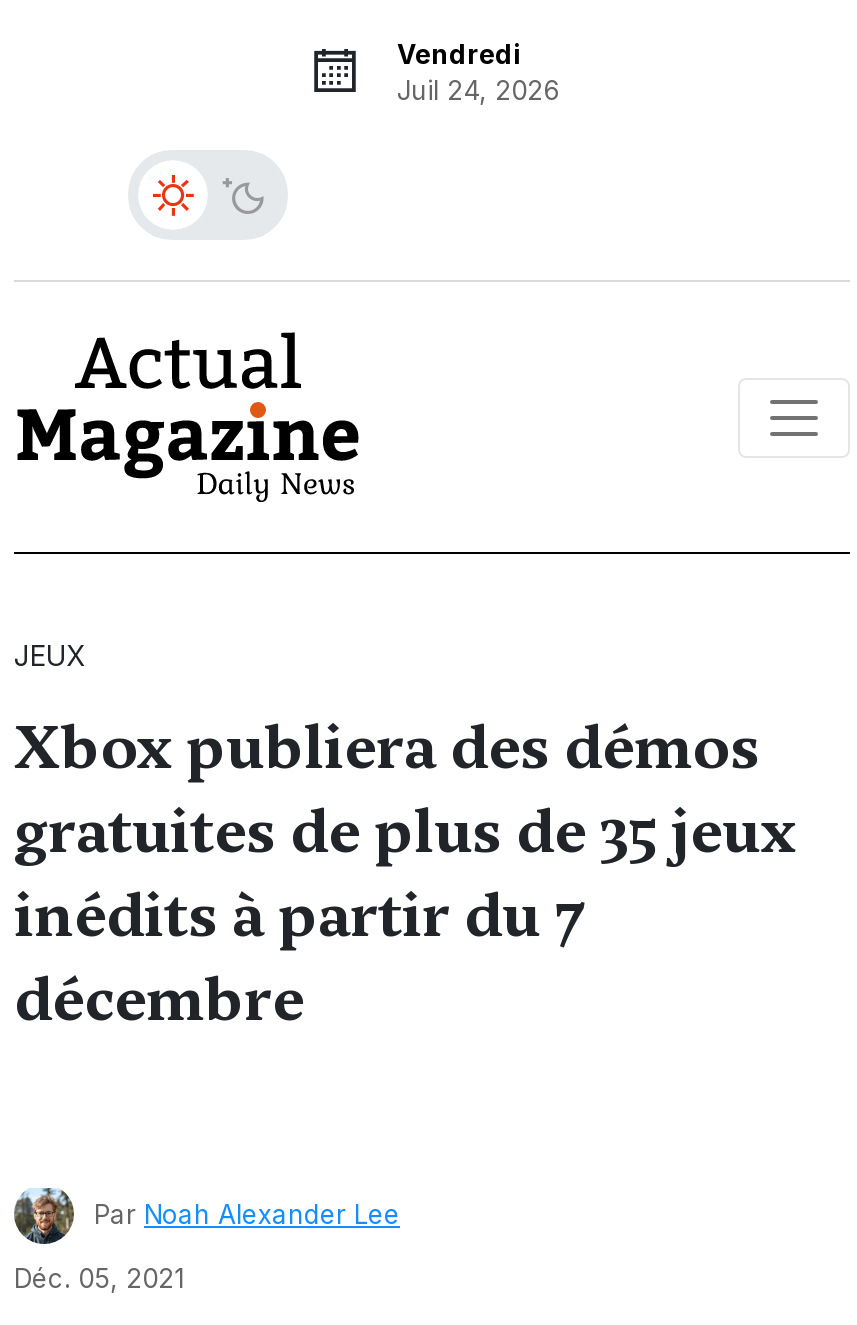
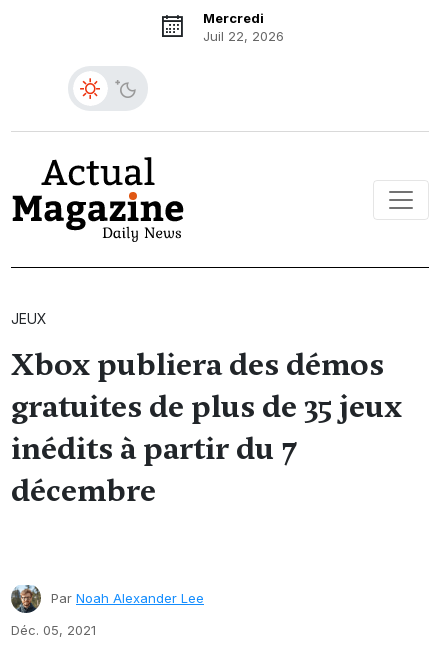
- Vendredi
- Juil 24, 2026
+ Mercredi
+ Juil 22, 2026
